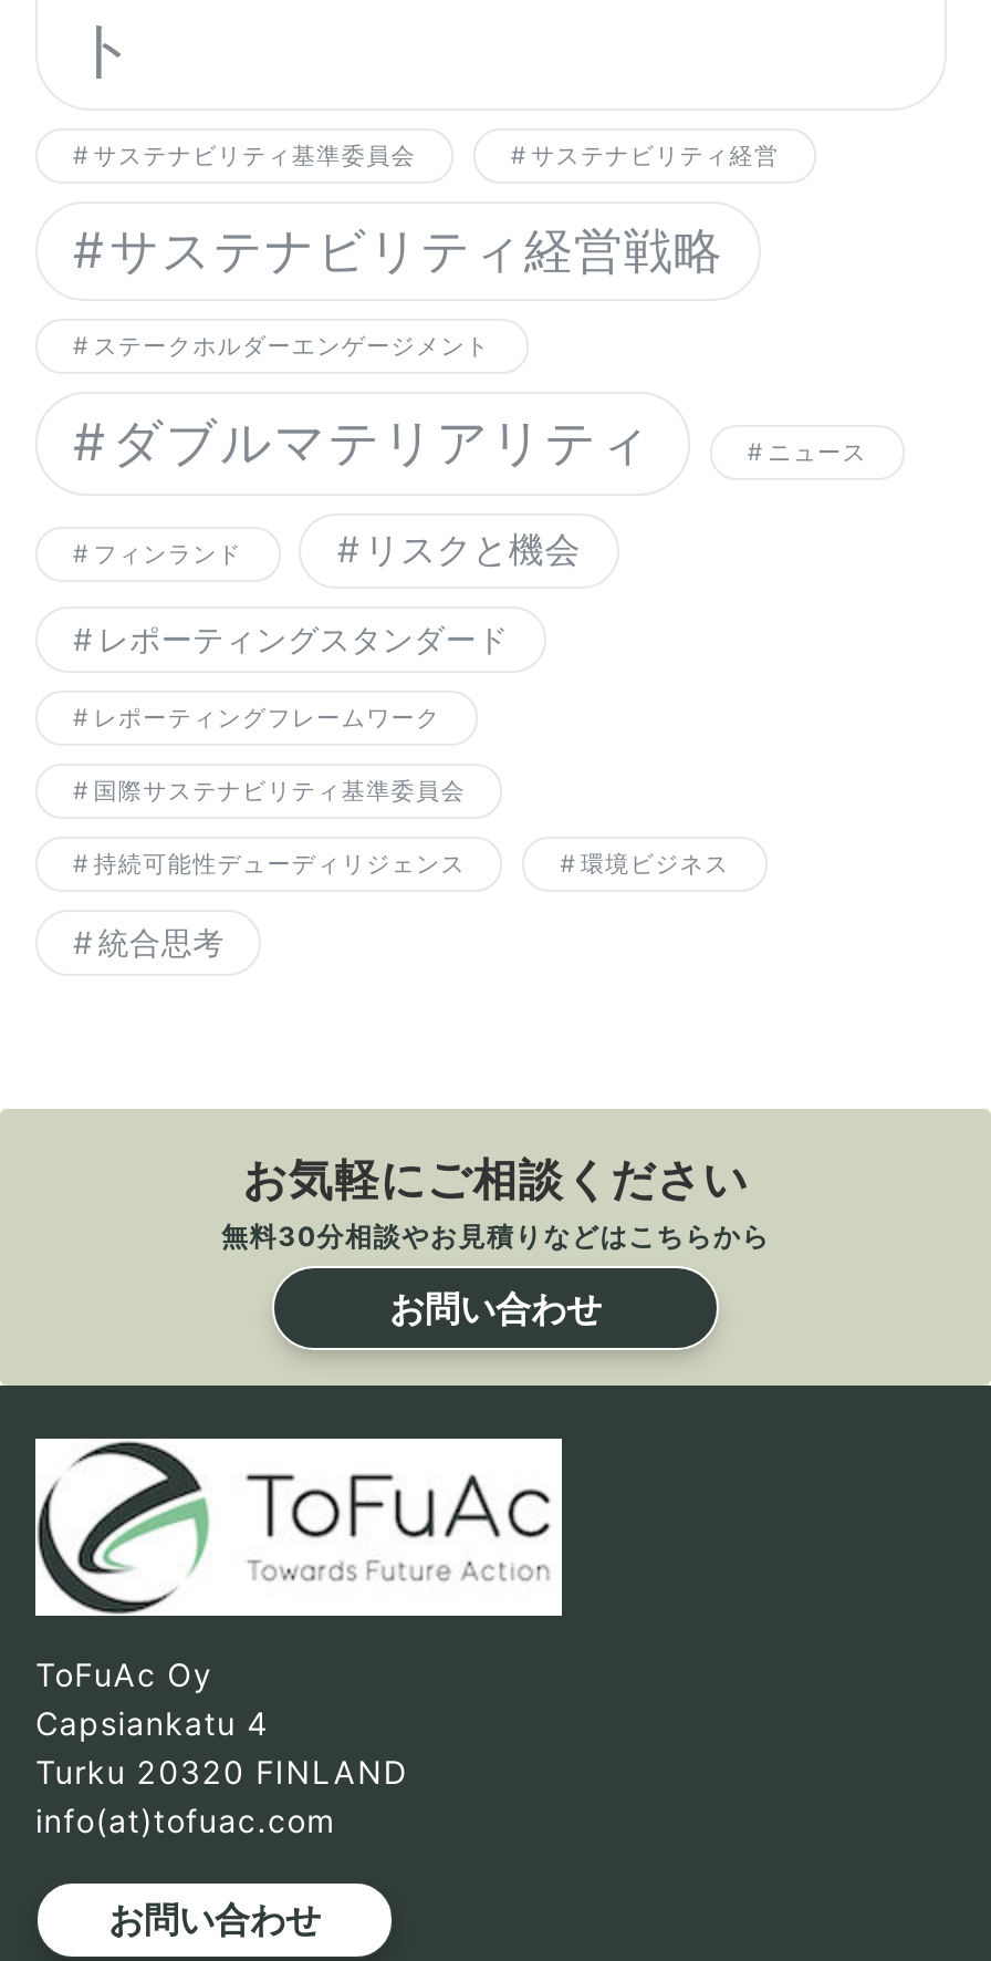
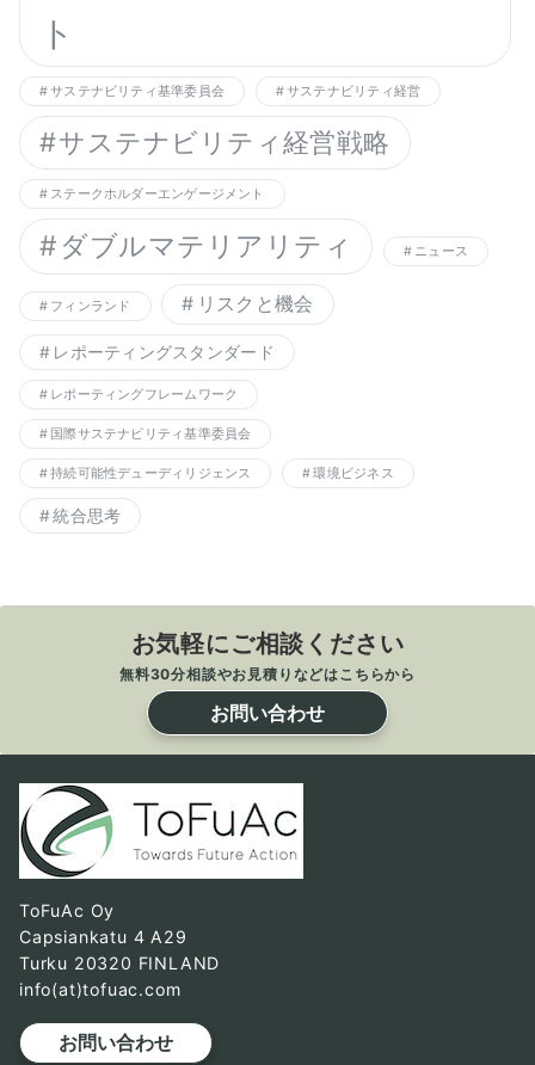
- Capsiankatu 4
+ Capsiankatu 4 A29
